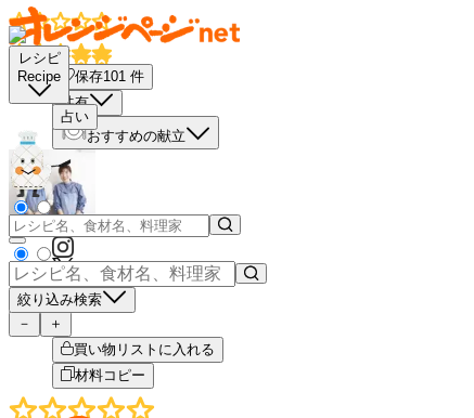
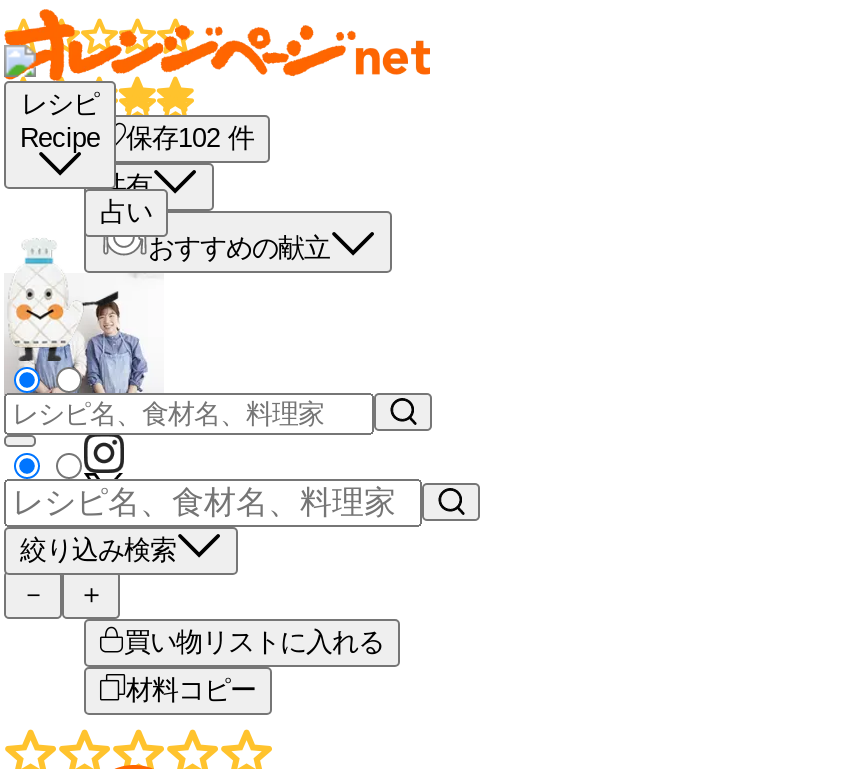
- Recipe 保存101件
+ Recipe 保存102件
